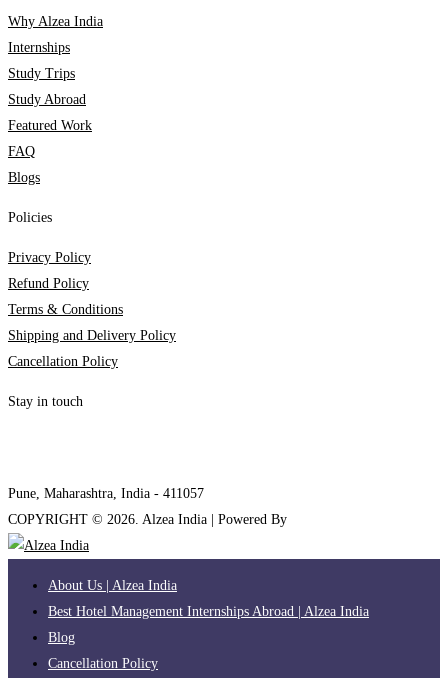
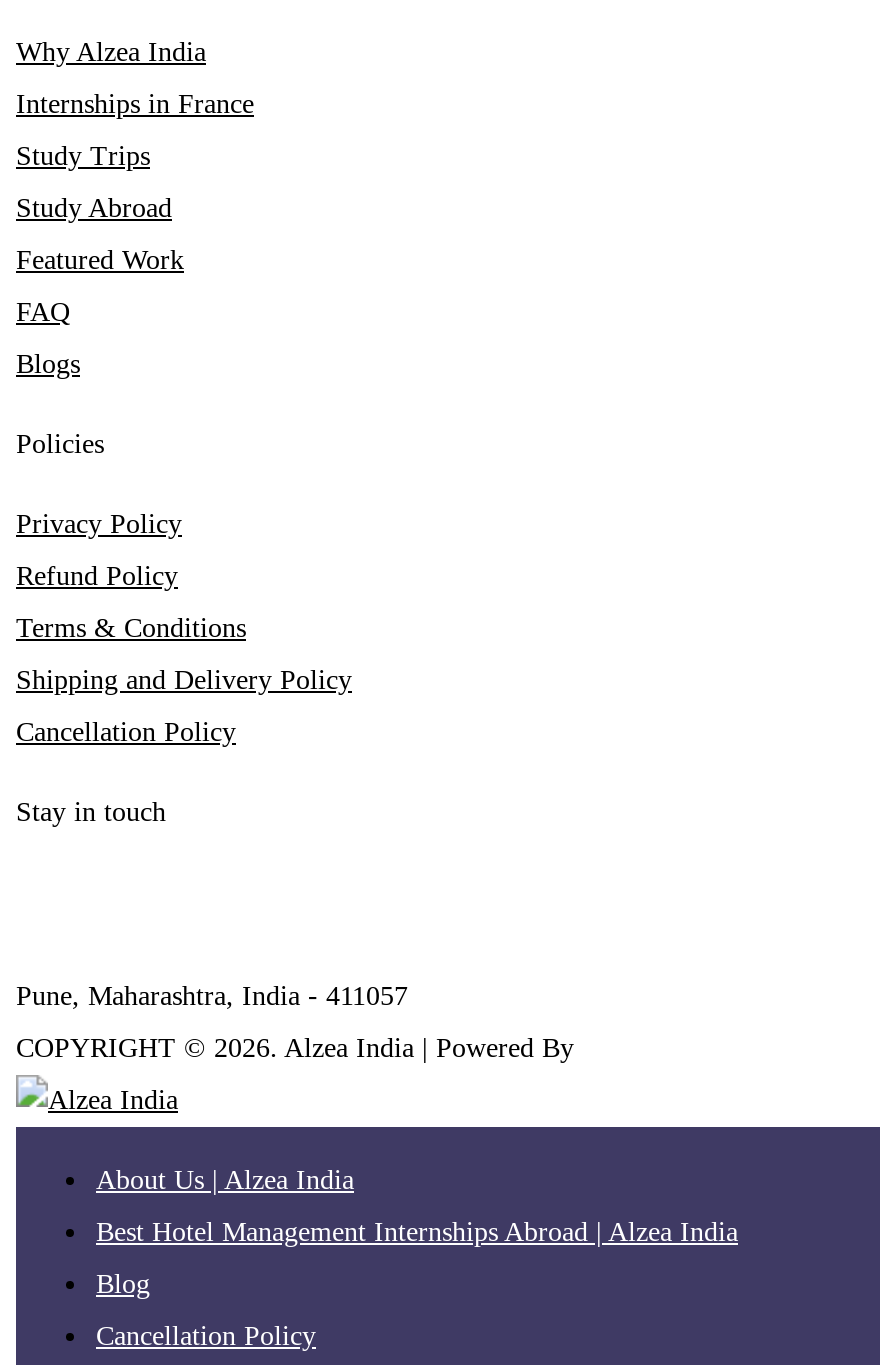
- Internships
+ Internships in France
